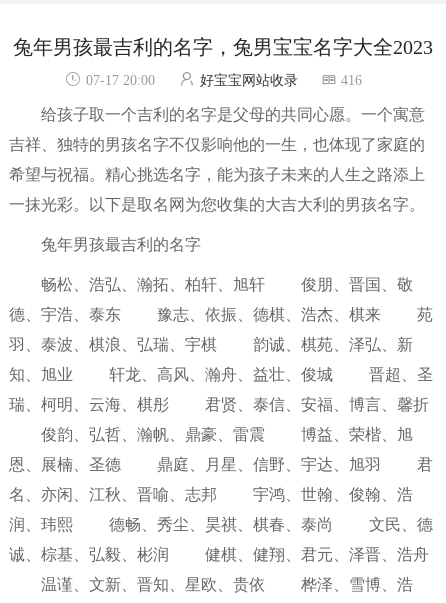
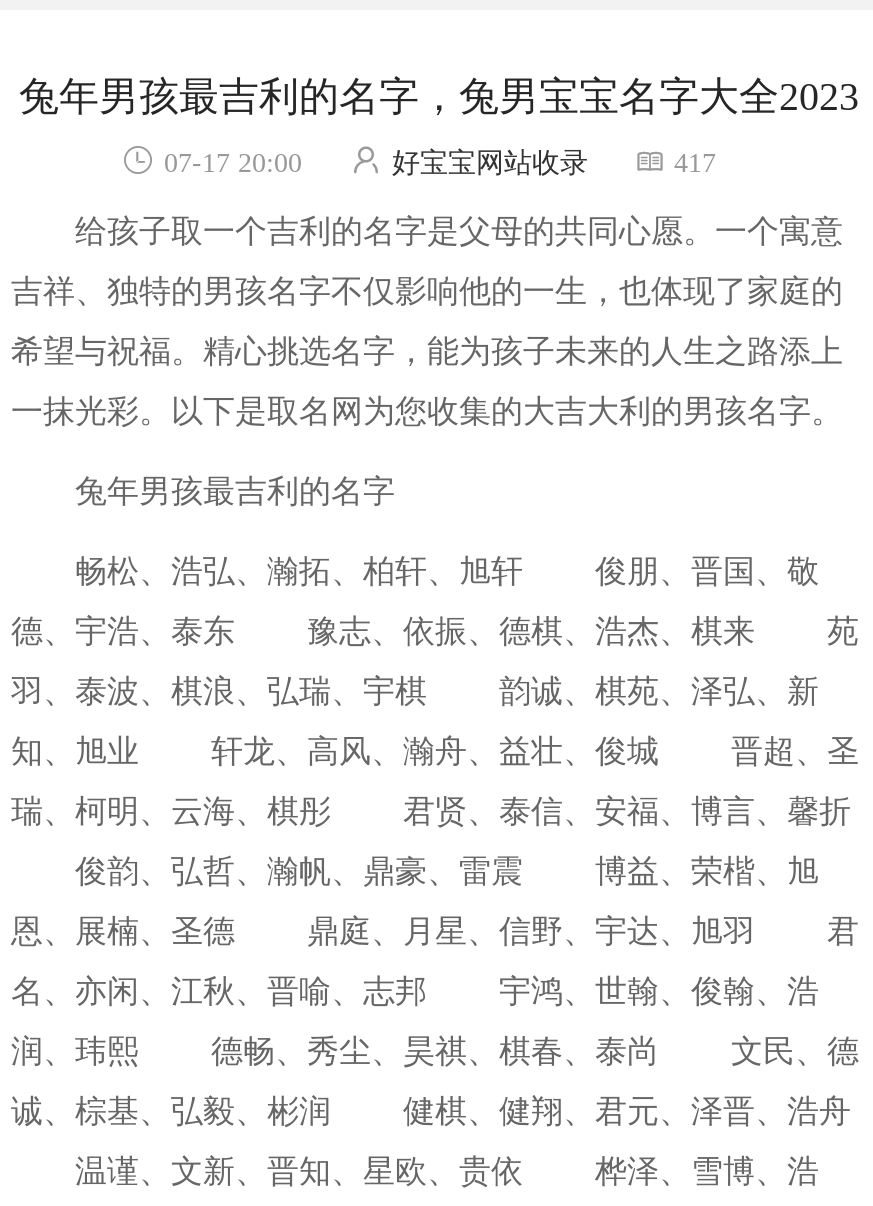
- 416
+ 417
